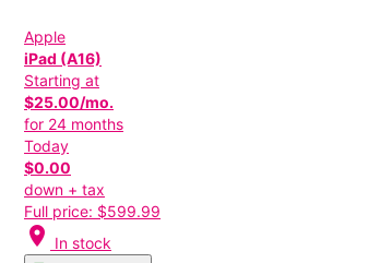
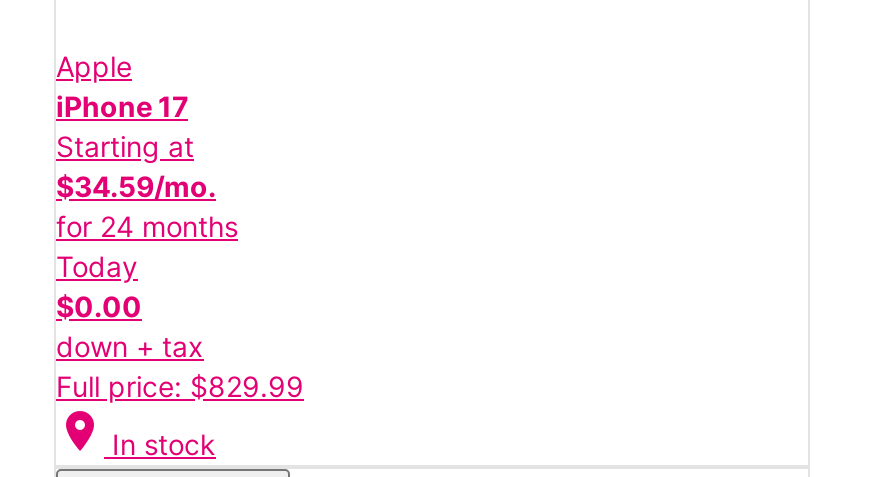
- iPad (A16)
+ iPhone 17

- $25.00/mo.
+ $34.59/mo.

- Full price: $599.99
+ Full price: $829.99
